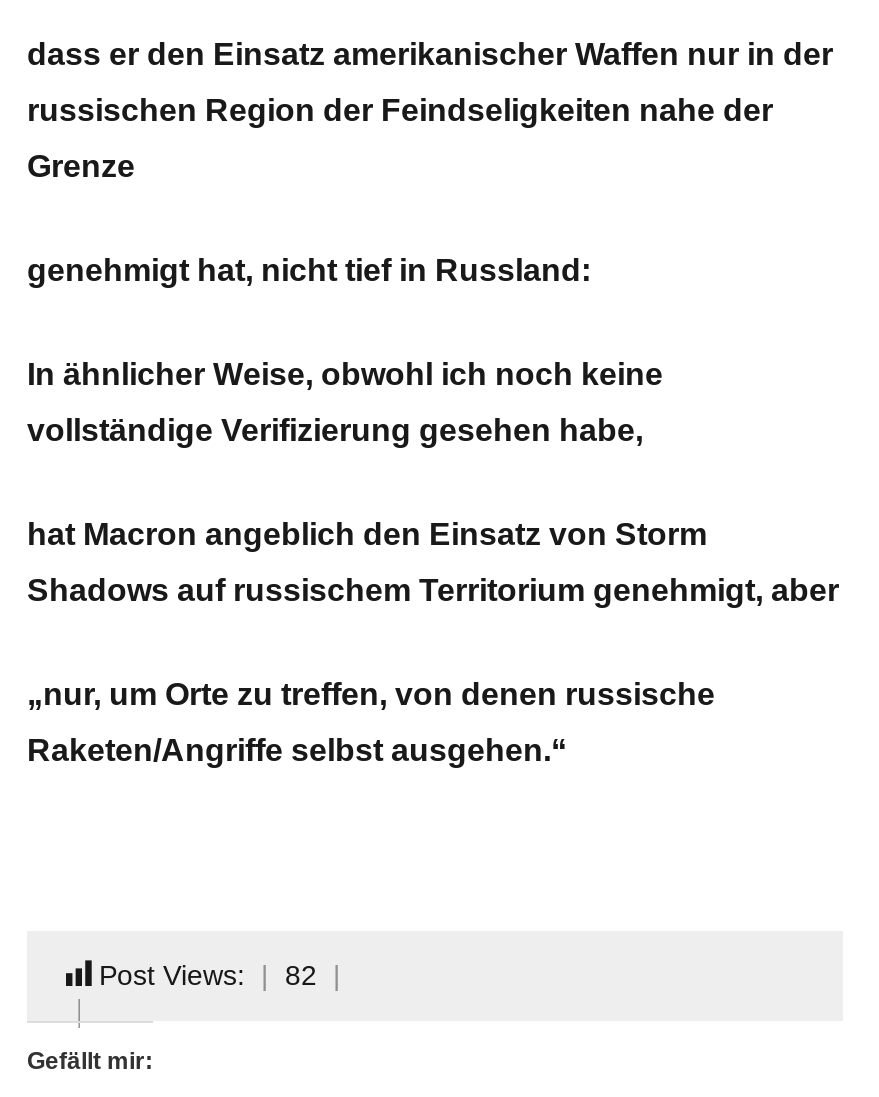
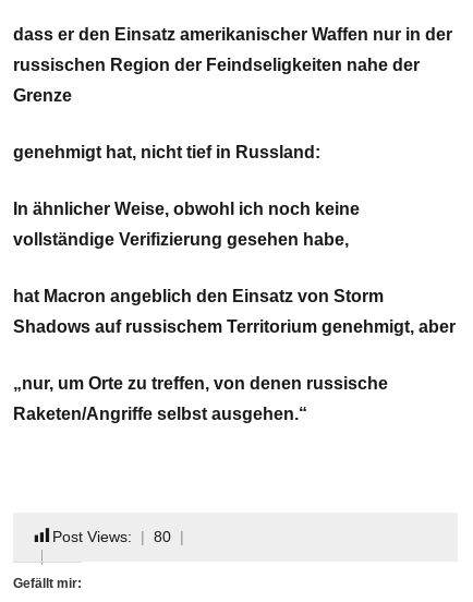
- Post Views: 82
+ Post Views: 80
